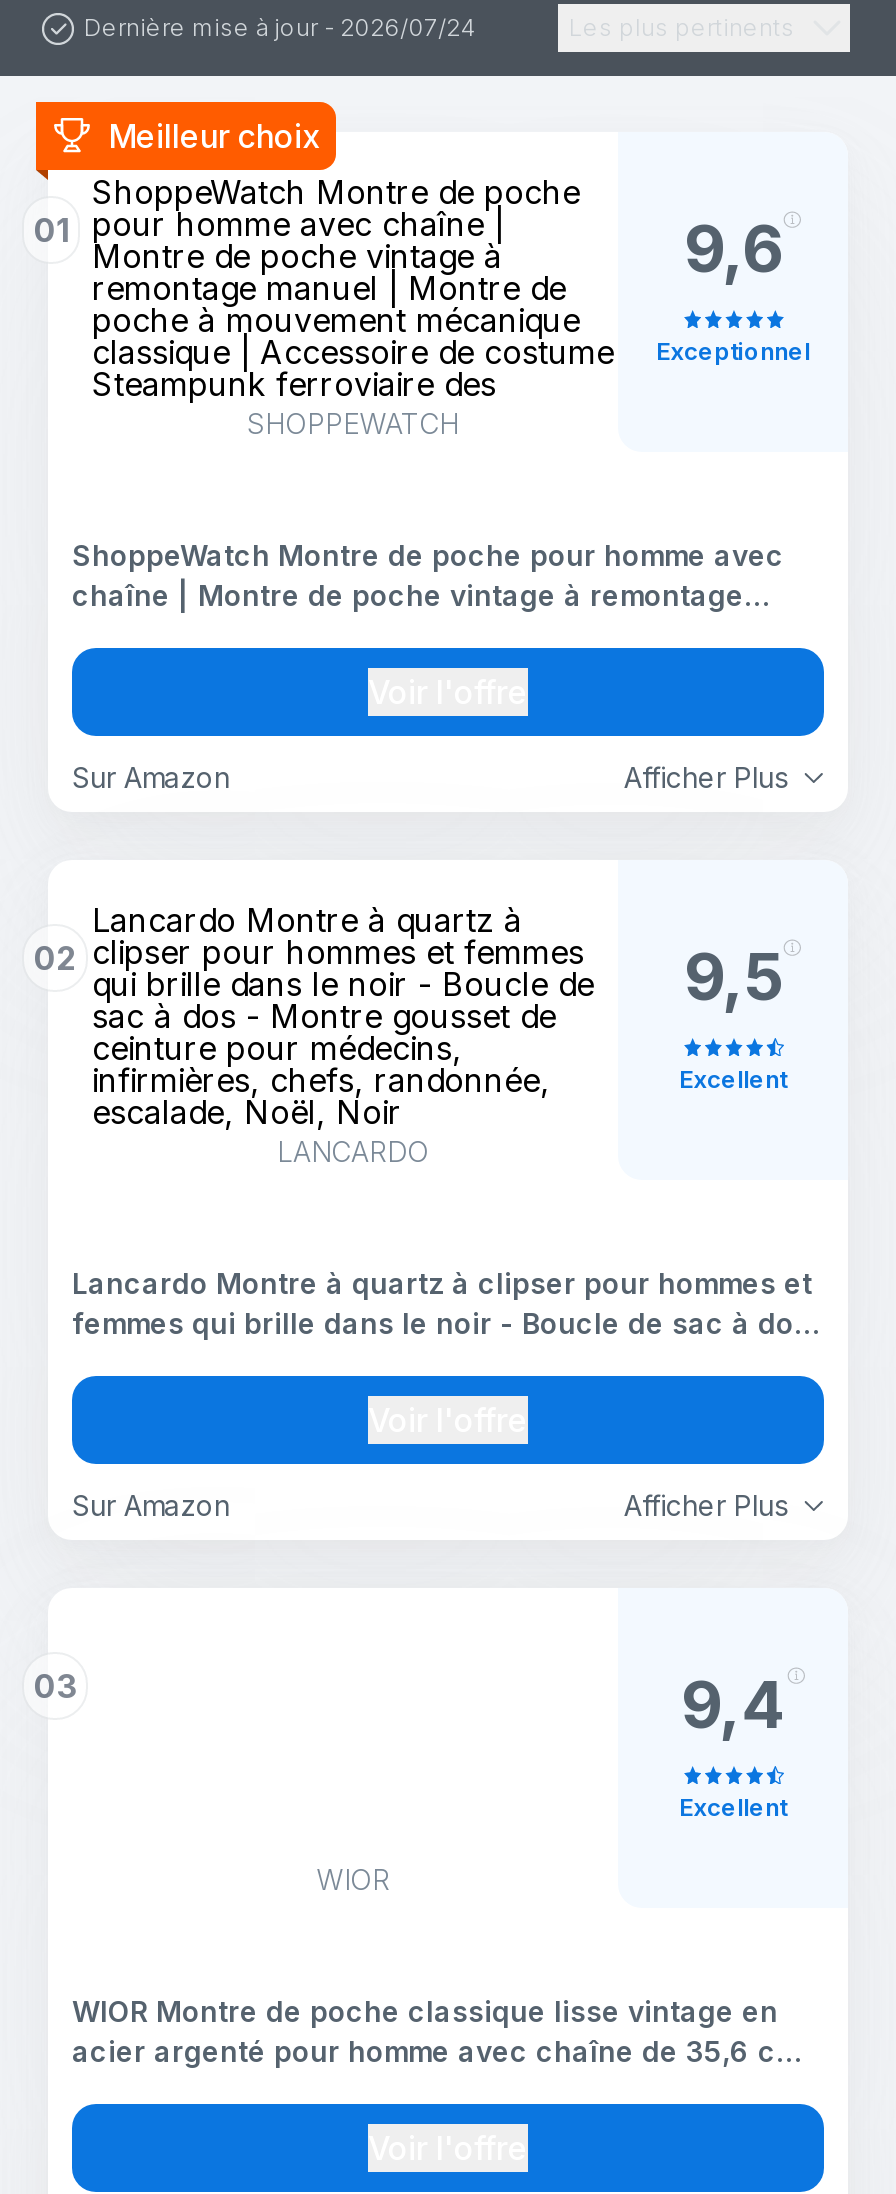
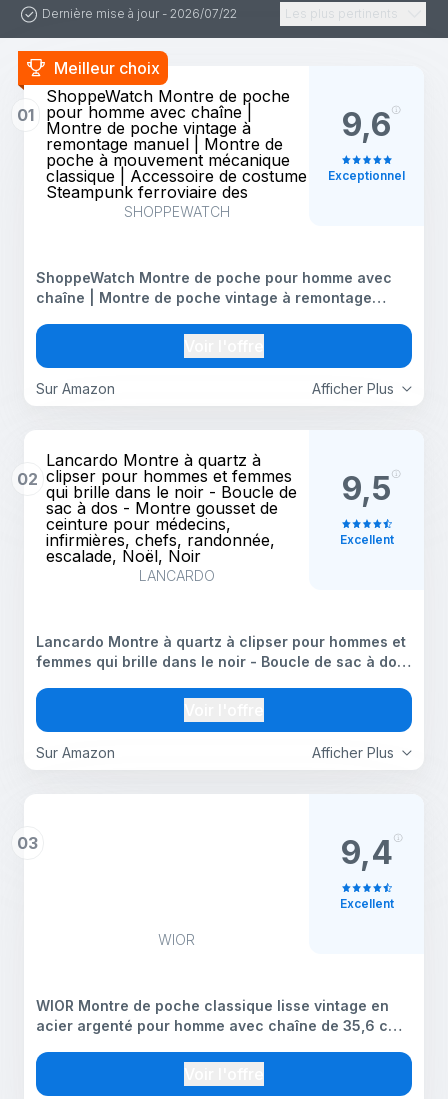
- Dernière mise à jour - 2026/07/24
+ Dernière mise à jour - 2026/07/22
